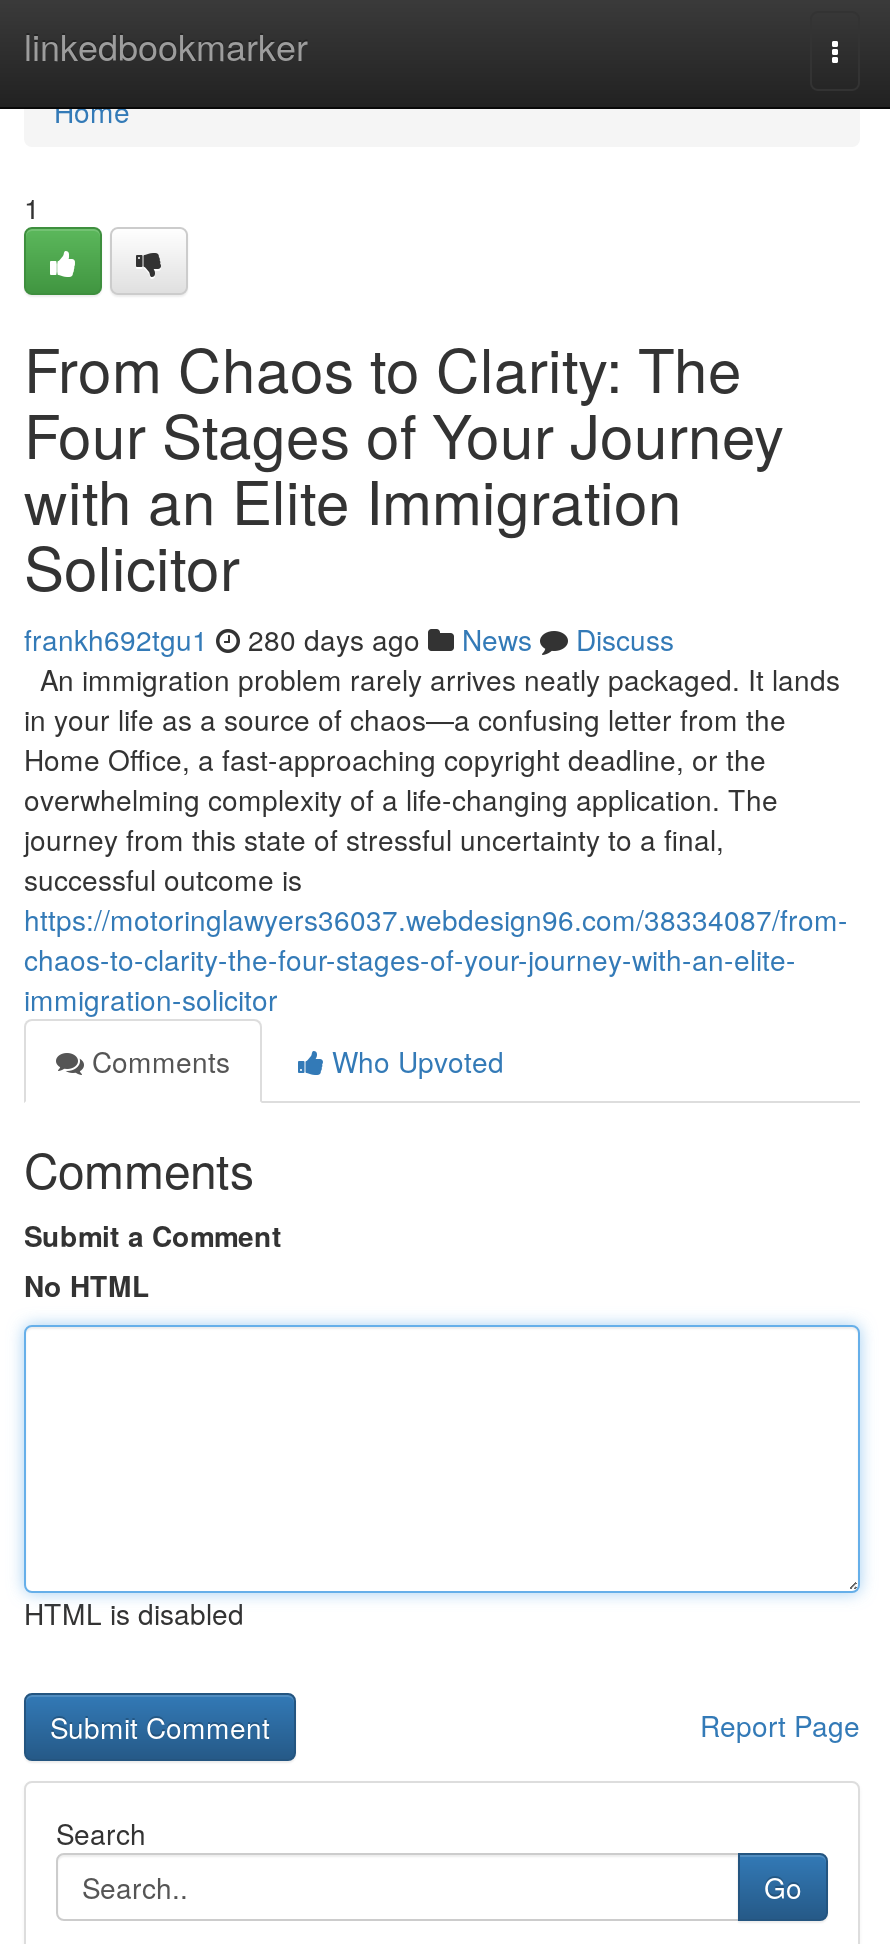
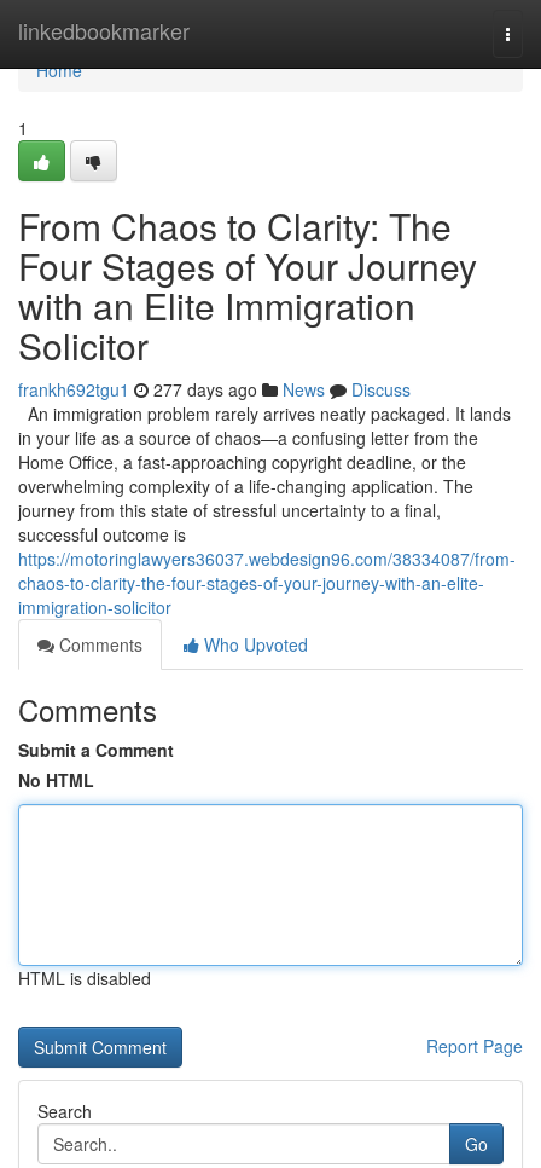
- frankh692tgu1 280 days ago News Discuss
+ frankh692tgu1 277 days ago News Discuss
